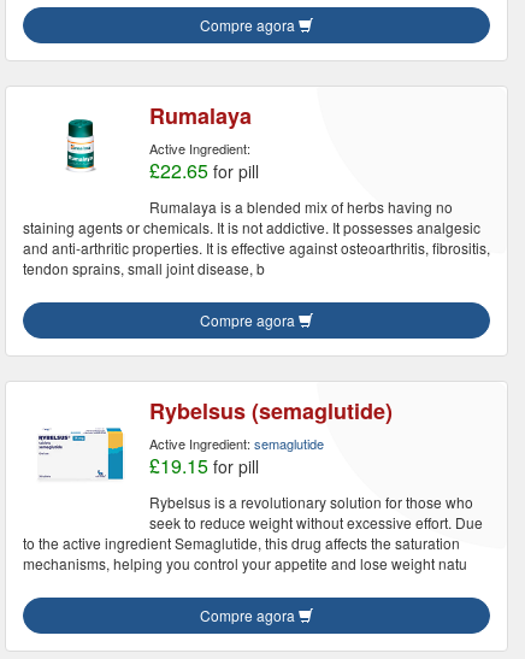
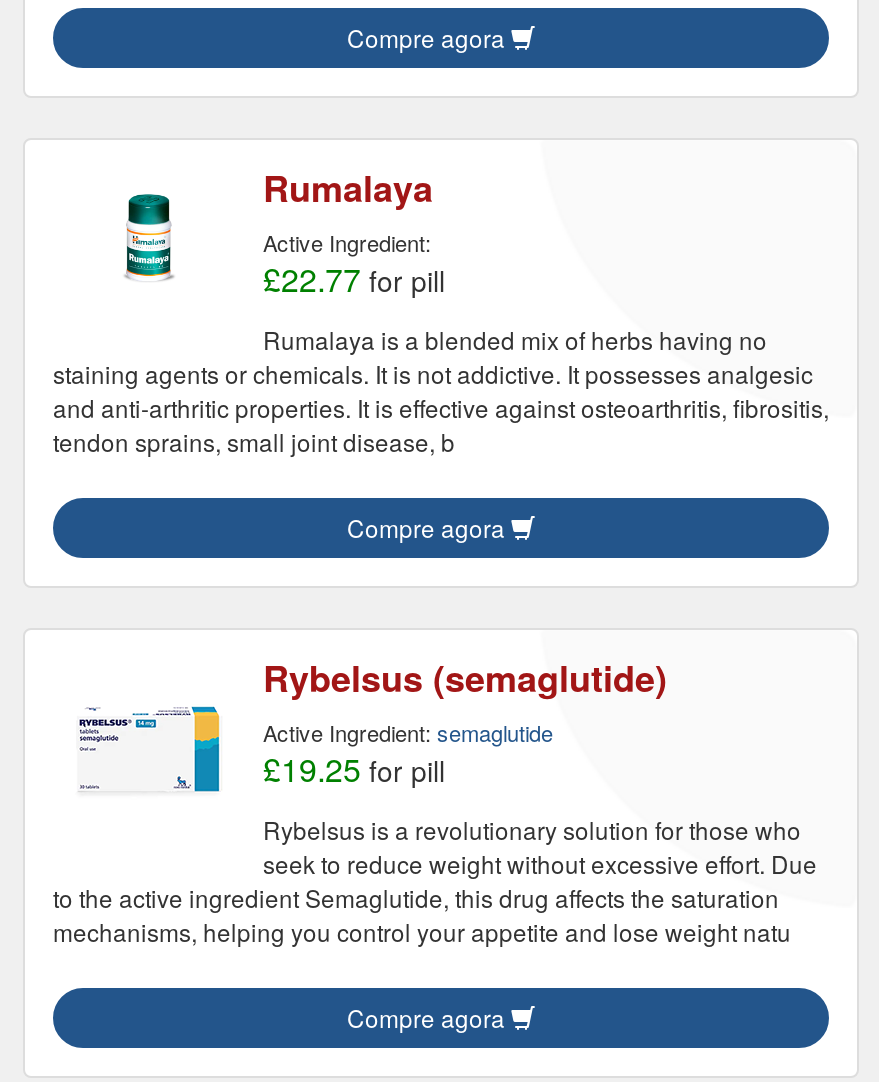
- £22.65 for pill
+ £22.77 for pill

- £19.15 for pill
+ £19.25 for pill
